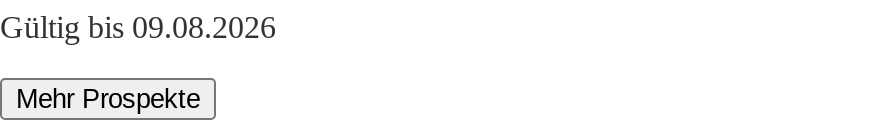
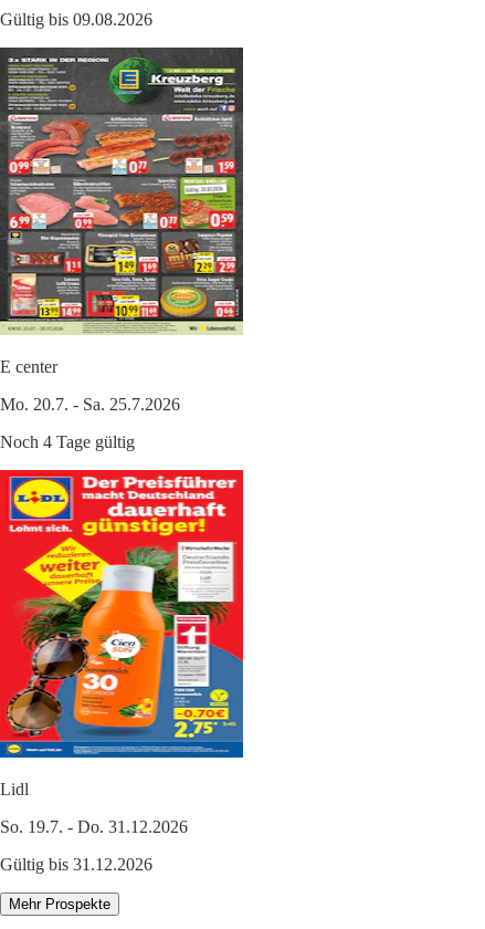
+ [image]
+ E center
+ Mo. 20.7. - Sa. 25.7.2026
+ Noch 4 Tage gültig

+ [image]
+ Lidl
+ So. 19.7. - Do. 31.12.2026
+ Gültig bis 31.12.2026
